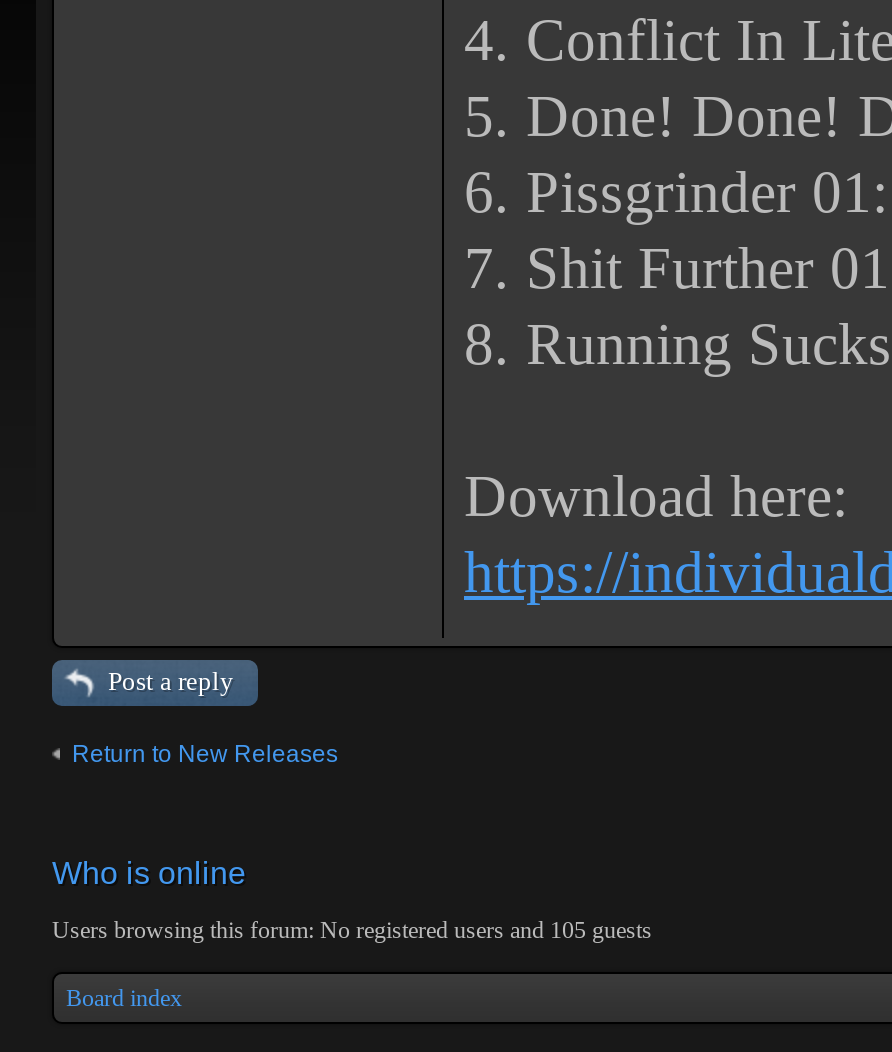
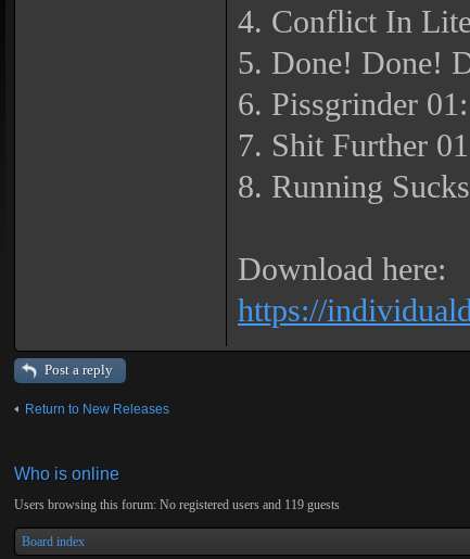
- Users browsing this forum: No registered users and 105 guests
+ Users browsing this forum: No registered users and 119 guests
